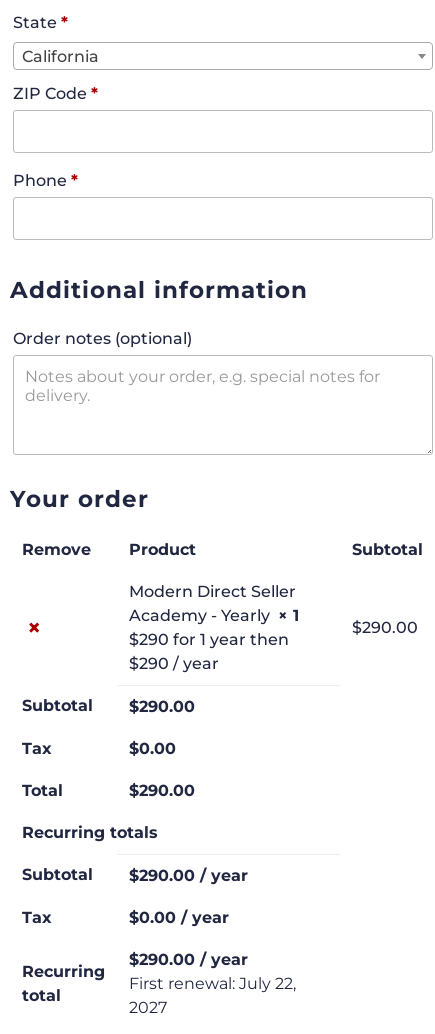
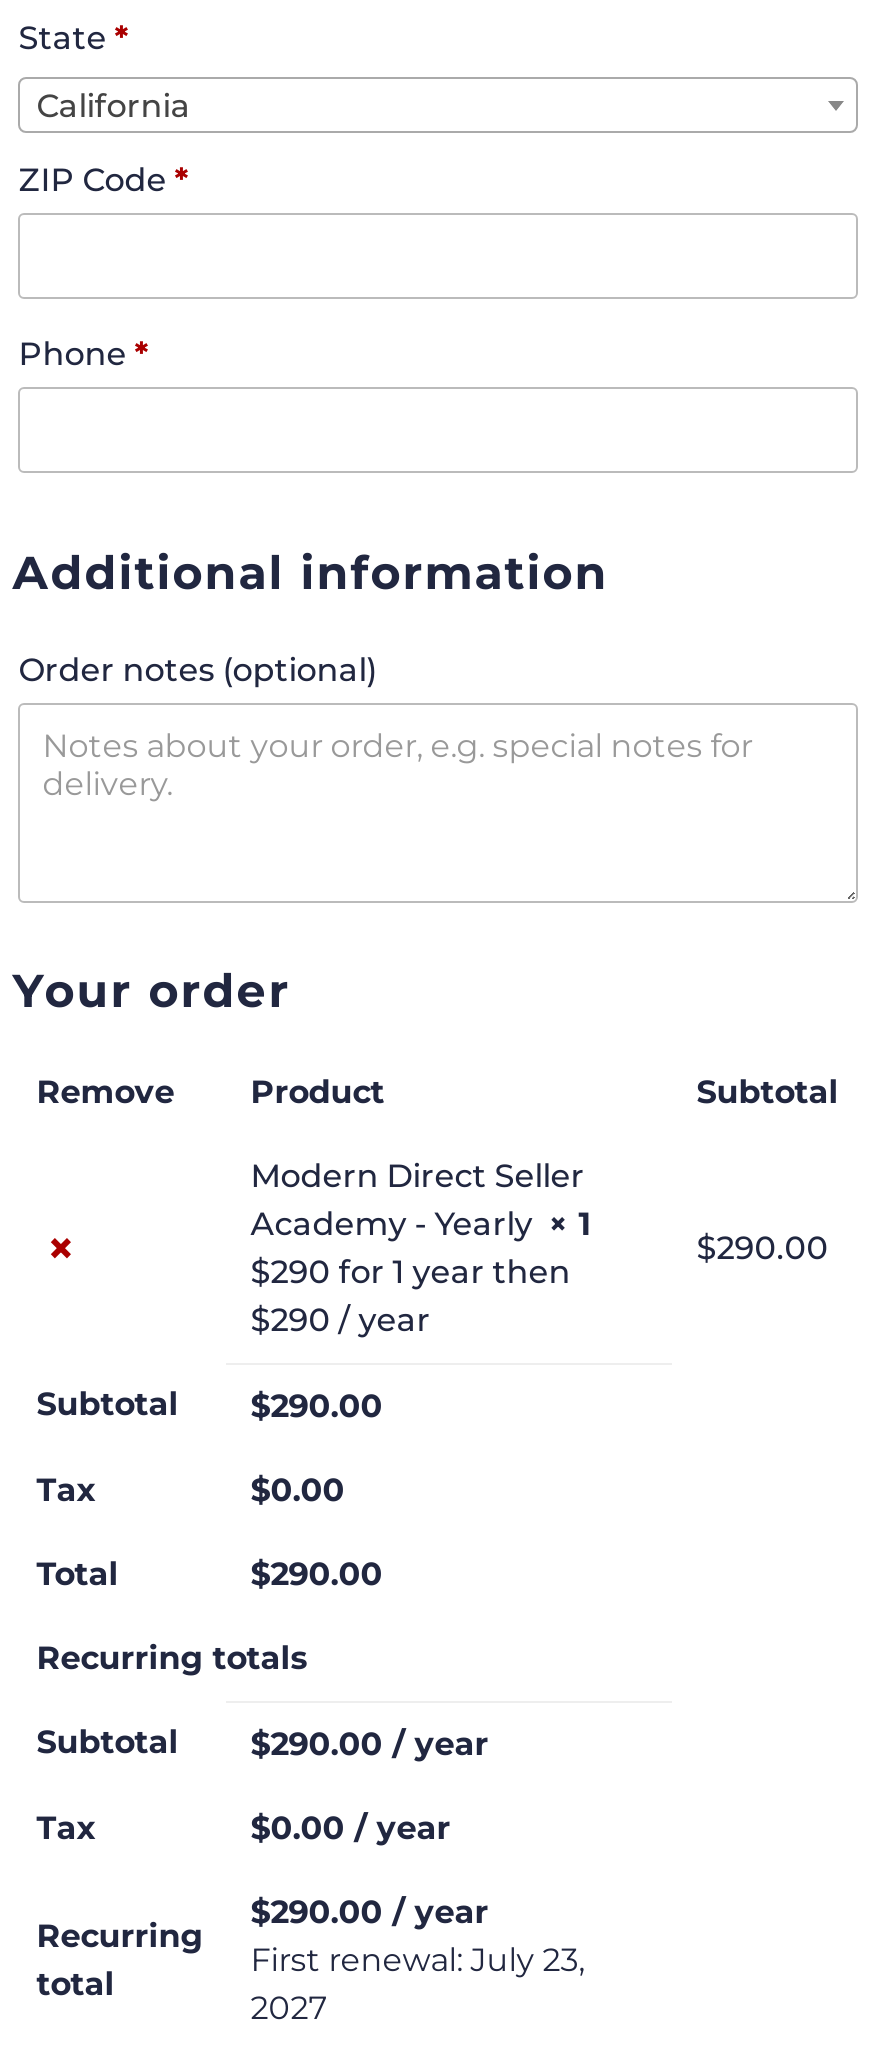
- First renewal: July 22,
+ First renewal: July 23,
